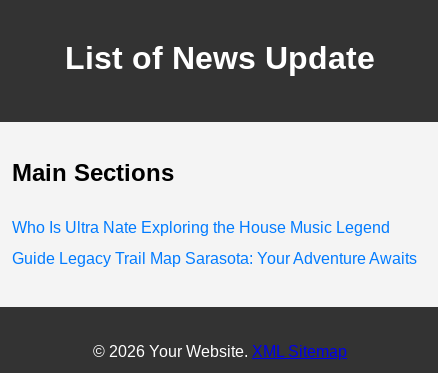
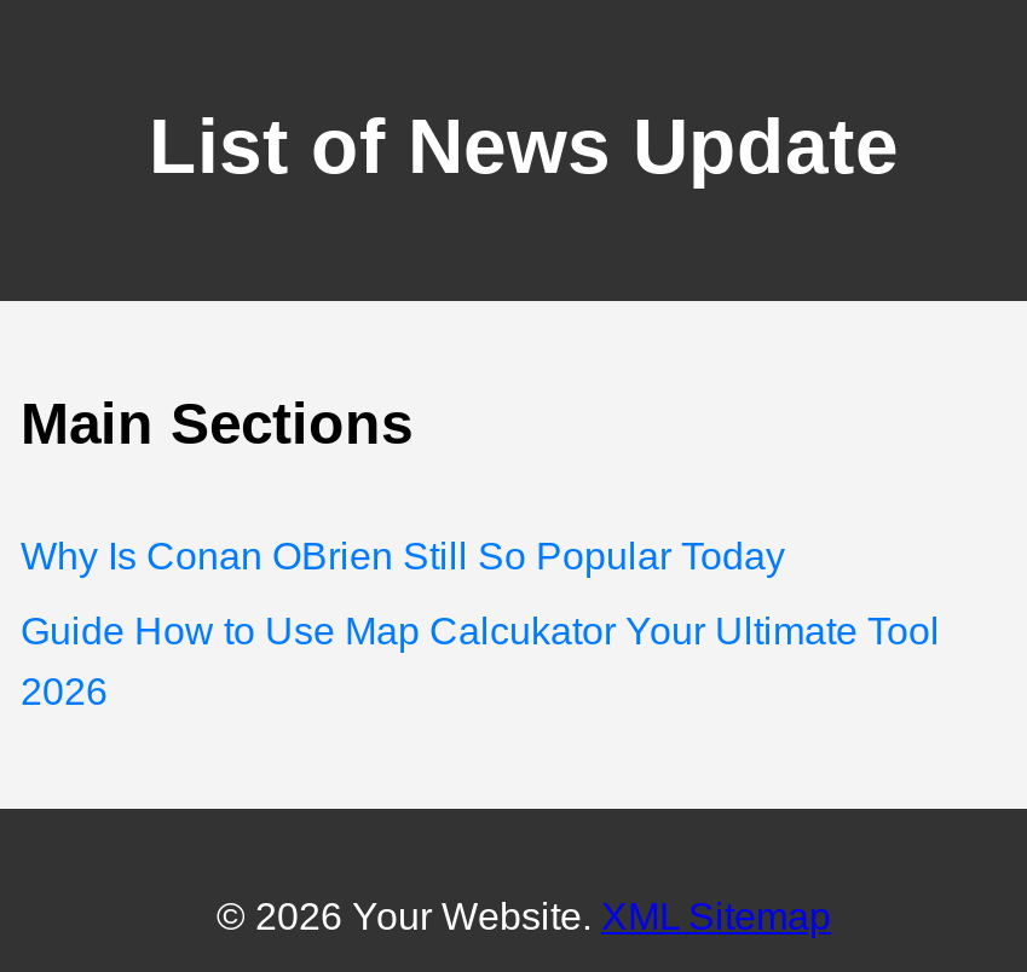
- Who Is Ultra Nate Exploring the House Music Legend
- Guide Legacy Trail Map Sarasota: Your Adventure Awaits
+ Why Is Conan OBrien Still So Popular Today
+ Guide How to Use Map Calcukator Your Ultimate Tool
+ 2026
